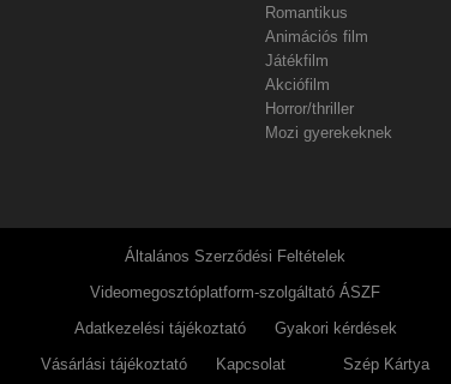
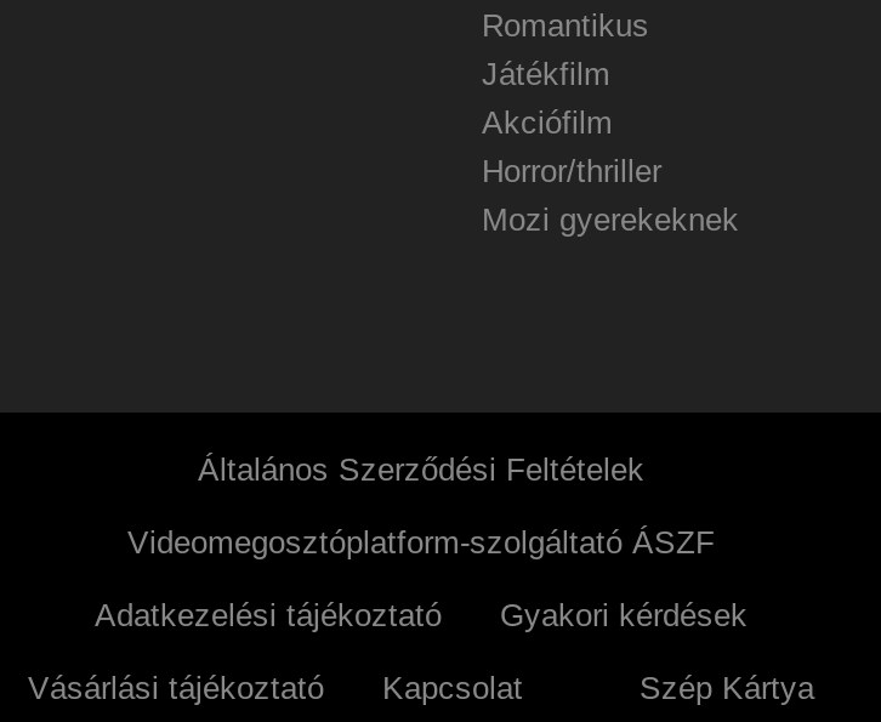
- Animációs film
